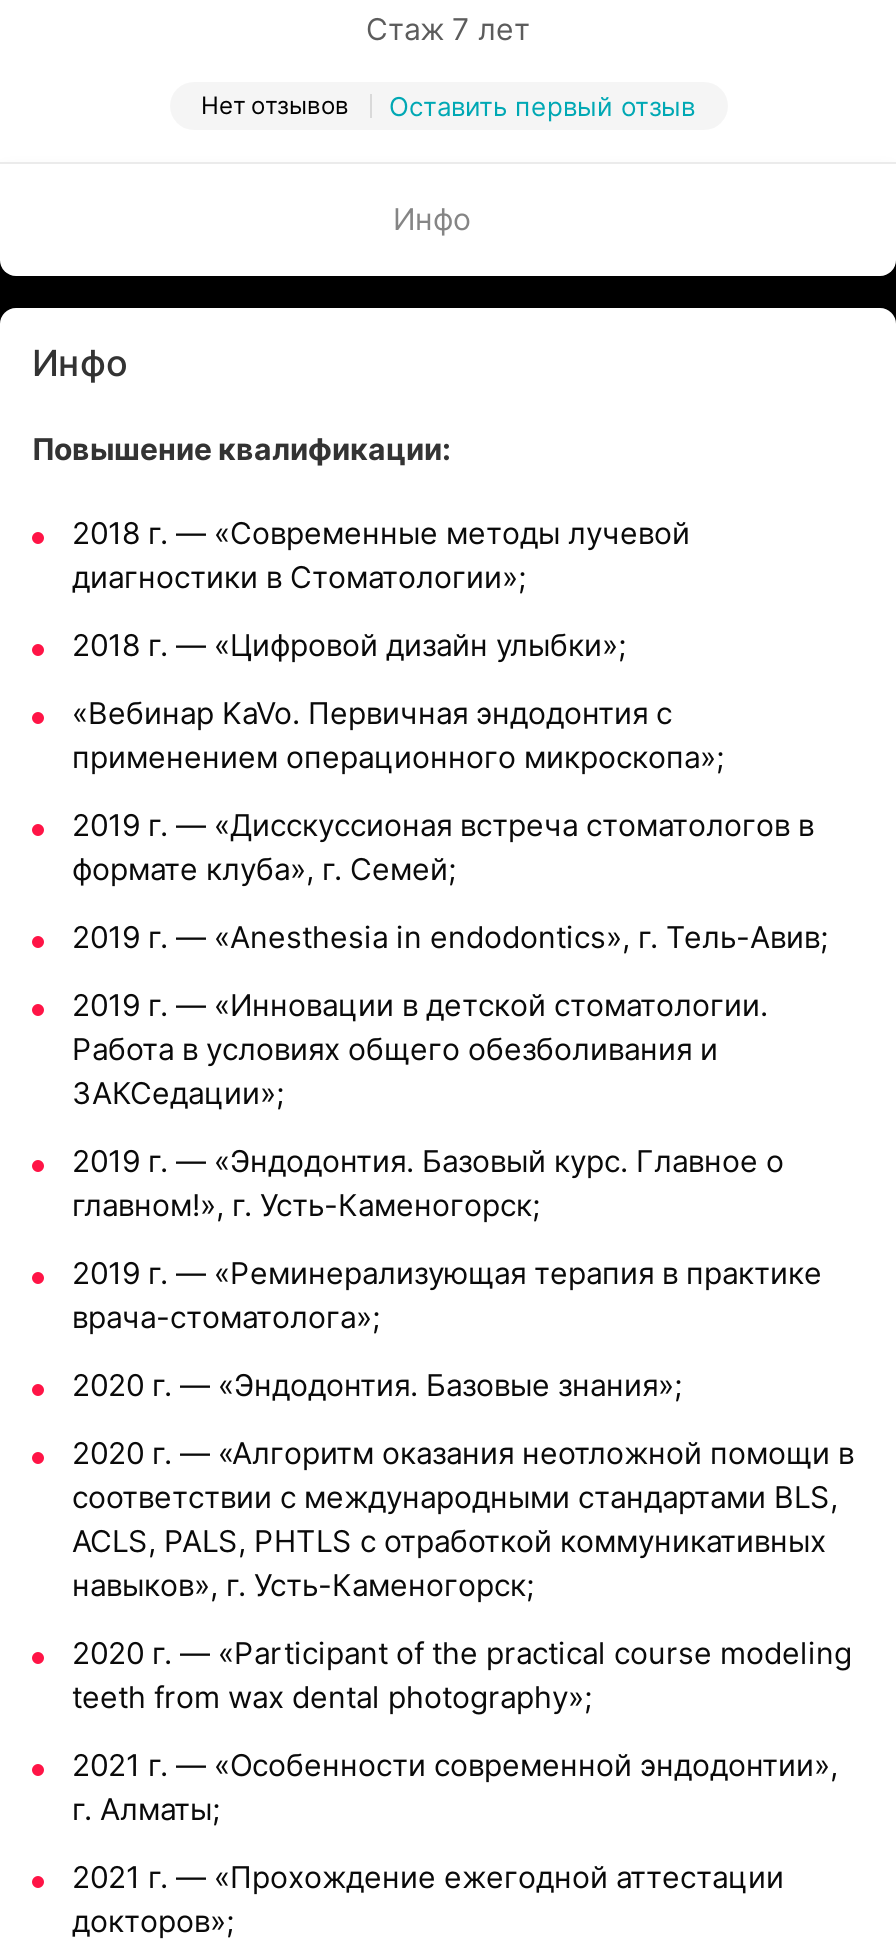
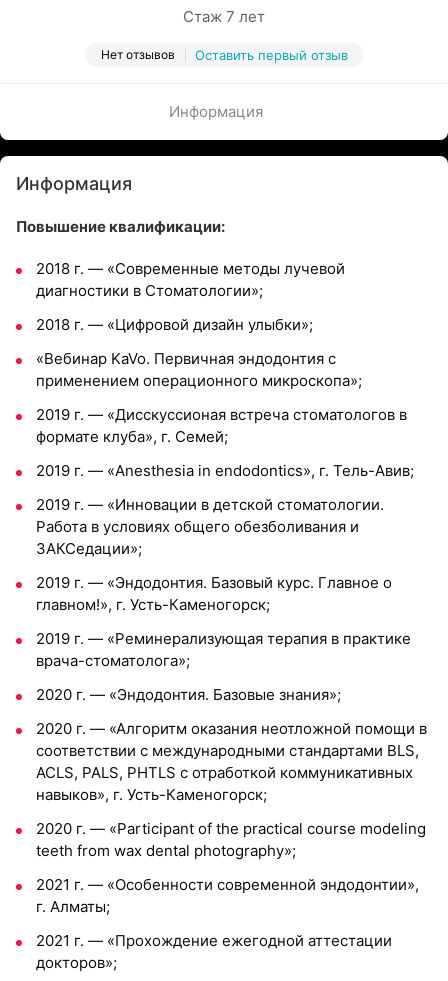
- Инфо
+ Информация

- Инфо
+ Информация
